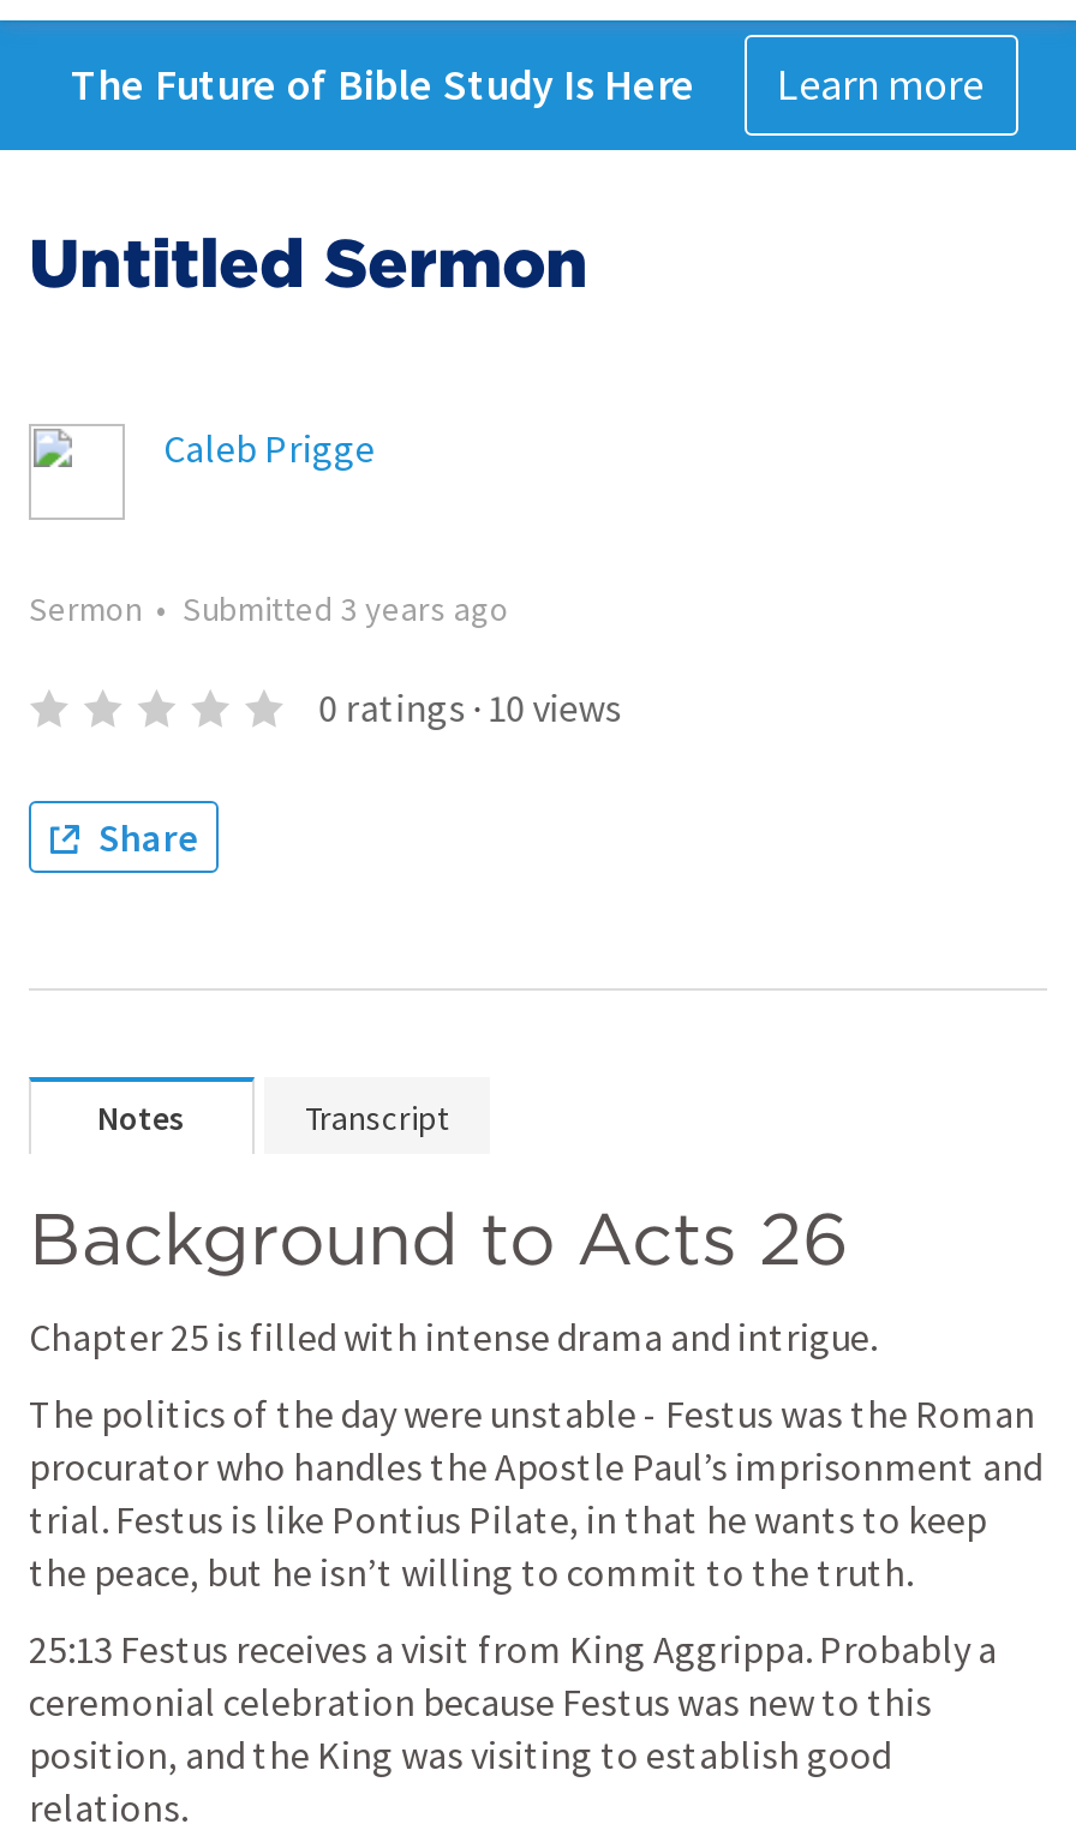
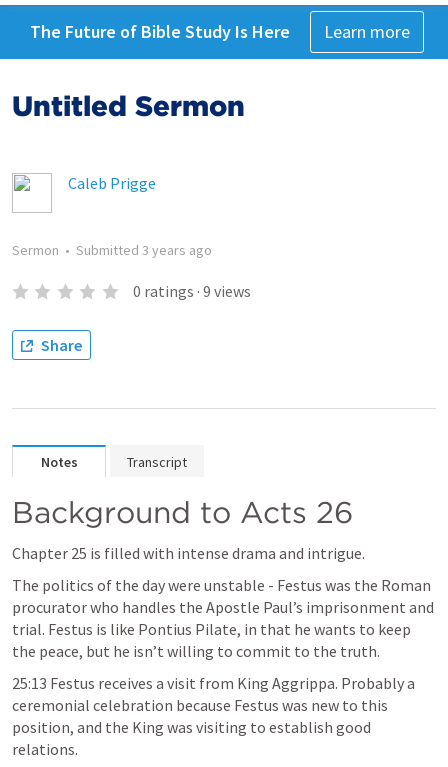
- 0 ratings · 10 views
+ 0 ratings · 9 views
